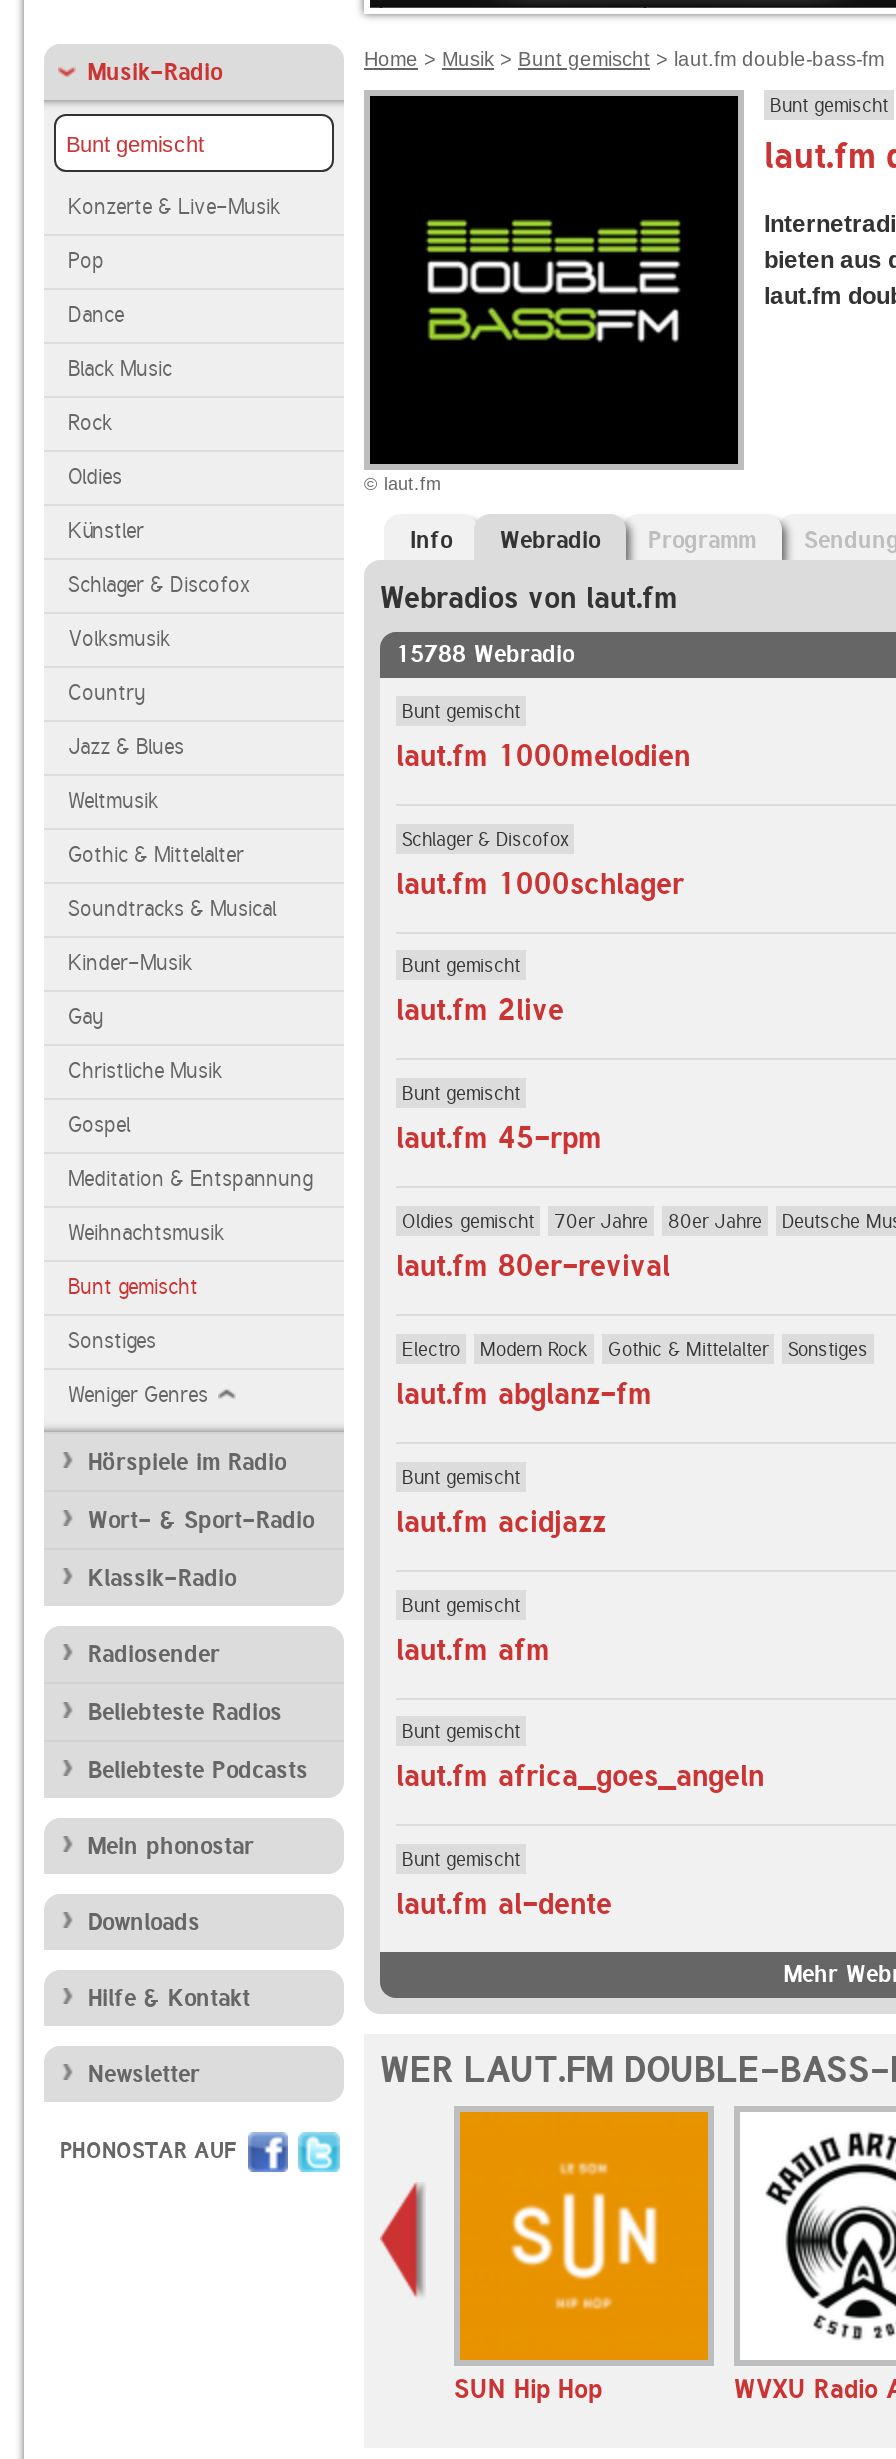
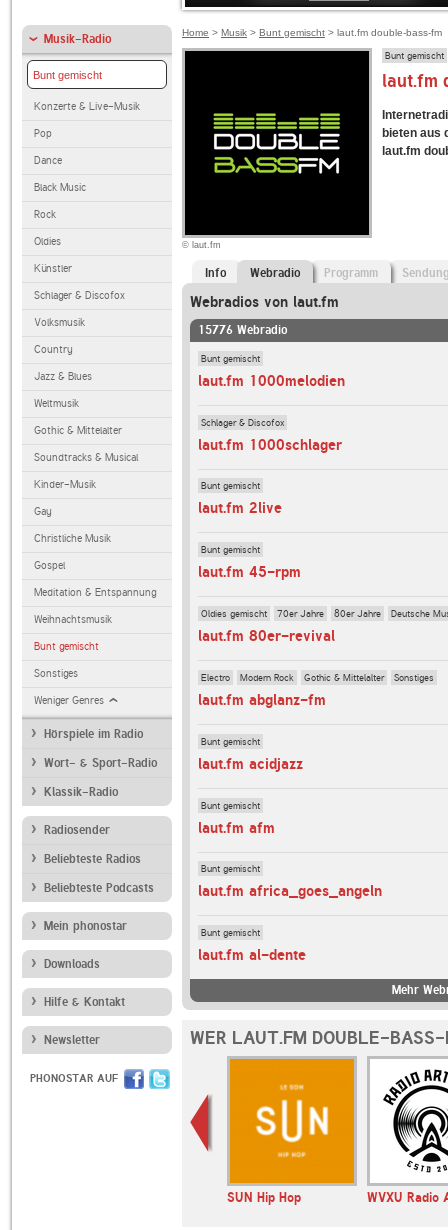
- 15788 Webradio
+ 15776 Webradio
